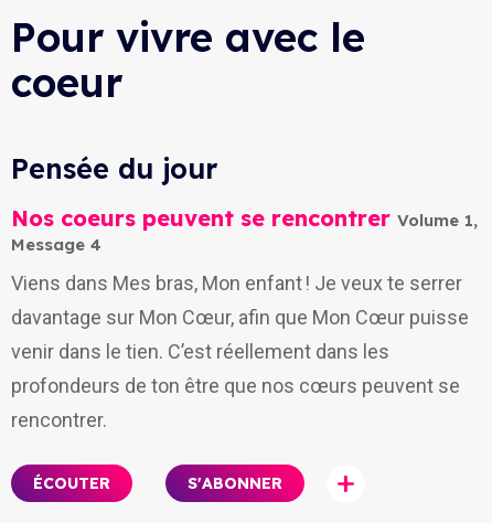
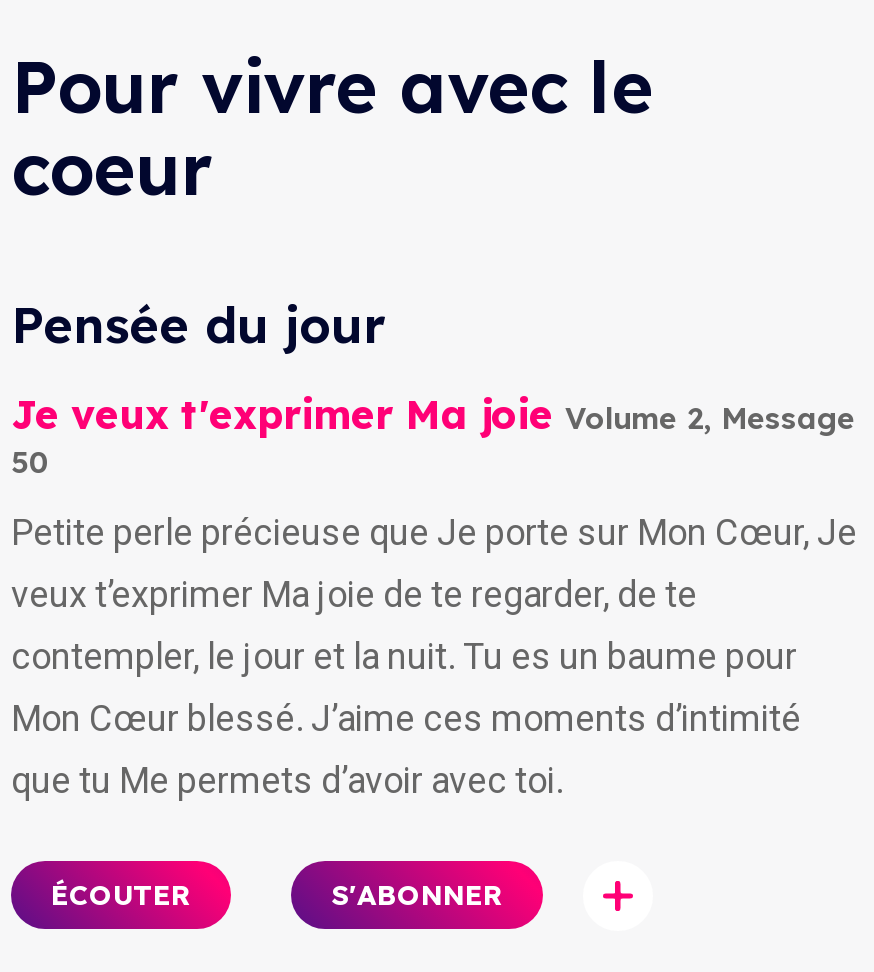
- Nos coeurs peuvent se rencontrer Volume 1,
- Message 4
+ Je veux t'exprimer Ma joie Volume 2, Message
+ 50

- Viens dans Mes bras, Mon enfant ! Je veux te serrer
+ Petite perle précieuse que Je porte sur Mon Cœur, Je

- davantage sur Mon Cœur, afin que Mon Cœur puisse
+ veux t’exprimer Ma joie de te regarder, de te

- venir dans le tien. C’est réellement dans les
+ contempler, le jour et la nuit. Tu es un baume pour

- profondeurs de ton être que nos cœurs peuvent se
+ Mon Cœur blessé. J’aime ces moments d’intimité

- rencontrer.
+ que tu Me permets d’avoir avec toi.
